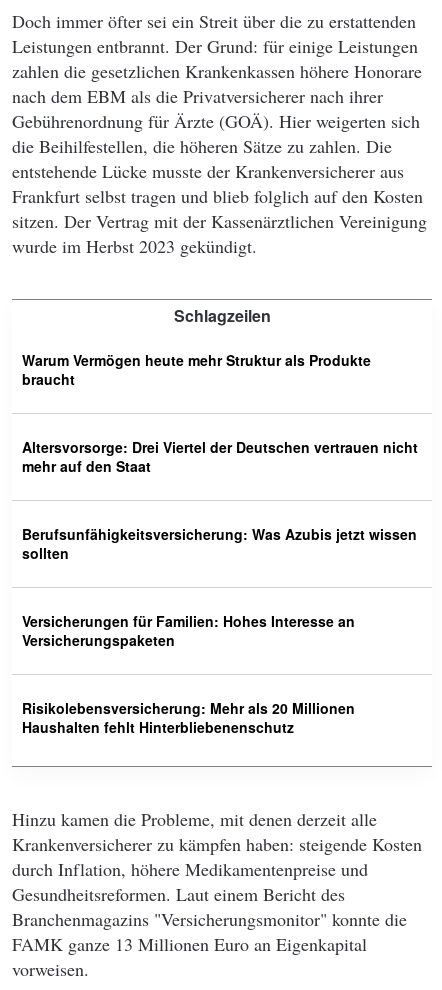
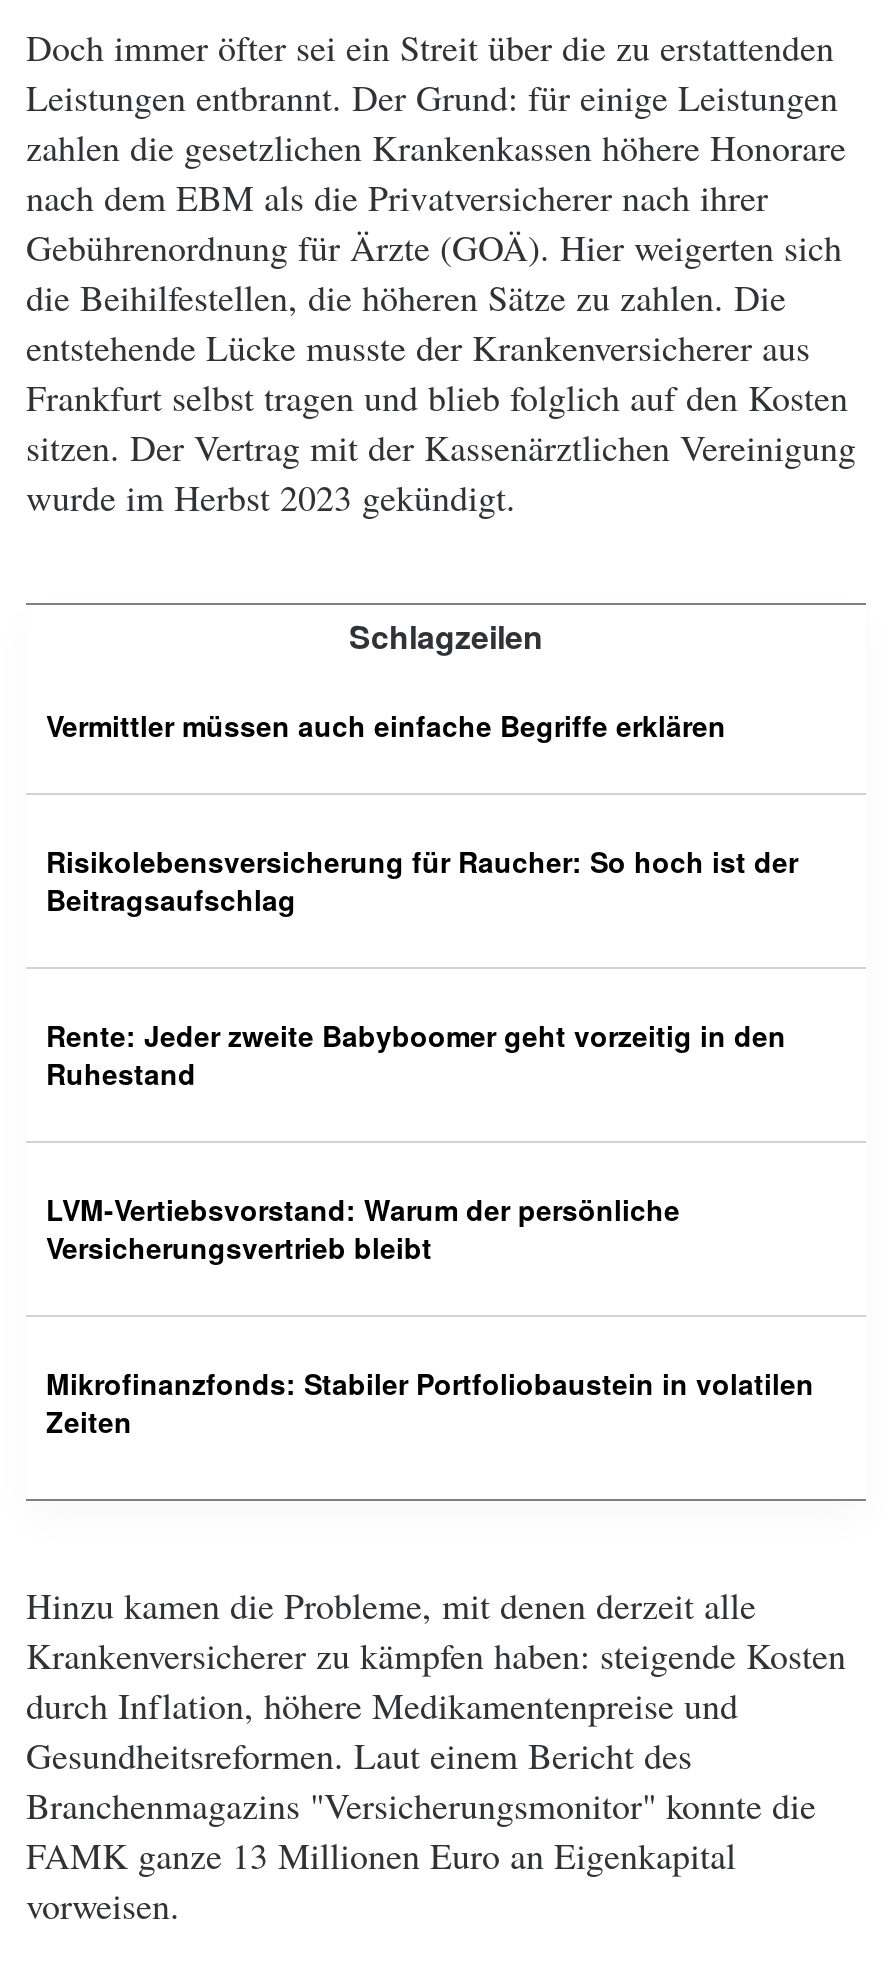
- Warum Vermögen heute mehr Struktur als Produkte
- braucht
+ Vermittler müssen auch einfache Begriffe erklären

- Altersvorsorge: Drei Viertel der Deutschen vertrauen nicht
- mehr auf den Staat
+ Risikolebensversicherung für Raucher: So hoch ist der
+ Beitragsaufschlag

- Berufsunfähigkeitsversicherung: Was Azubis jetzt wissen
- sollten
+ Rente: Jeder zweite Babyboomer geht vorzeitig in den
+ Ruhestand

- Versicherungen für Familien: Hohes Interesse an
- Versicherungspaketen
+ LVM-Vertiebsvorstand: Warum der persönliche
+ Versicherungsvertrieb bleibt

- Risikolebensversicherung: Mehr als 20 Millionen
- Haushalten fehlt Hinterbliebenenschutz
+ Mikrofinanzfonds: Stabiler Portfoliobaustein in volatilen
+ Zeiten
